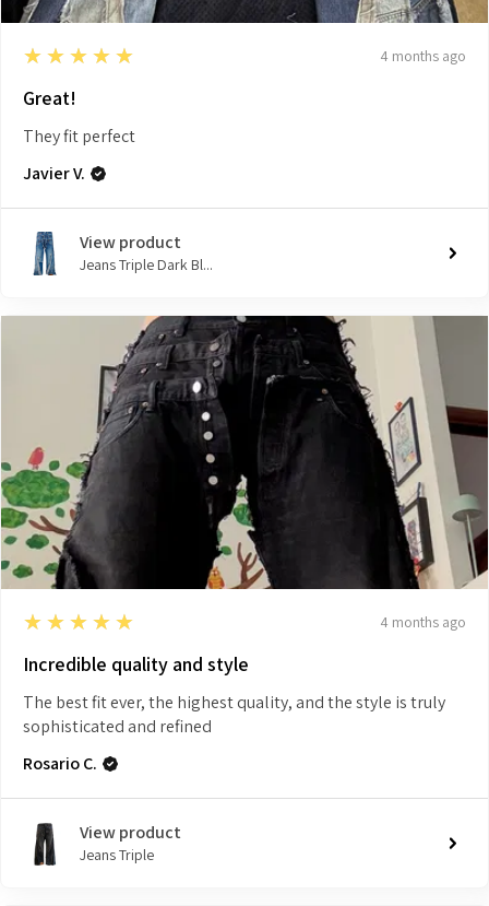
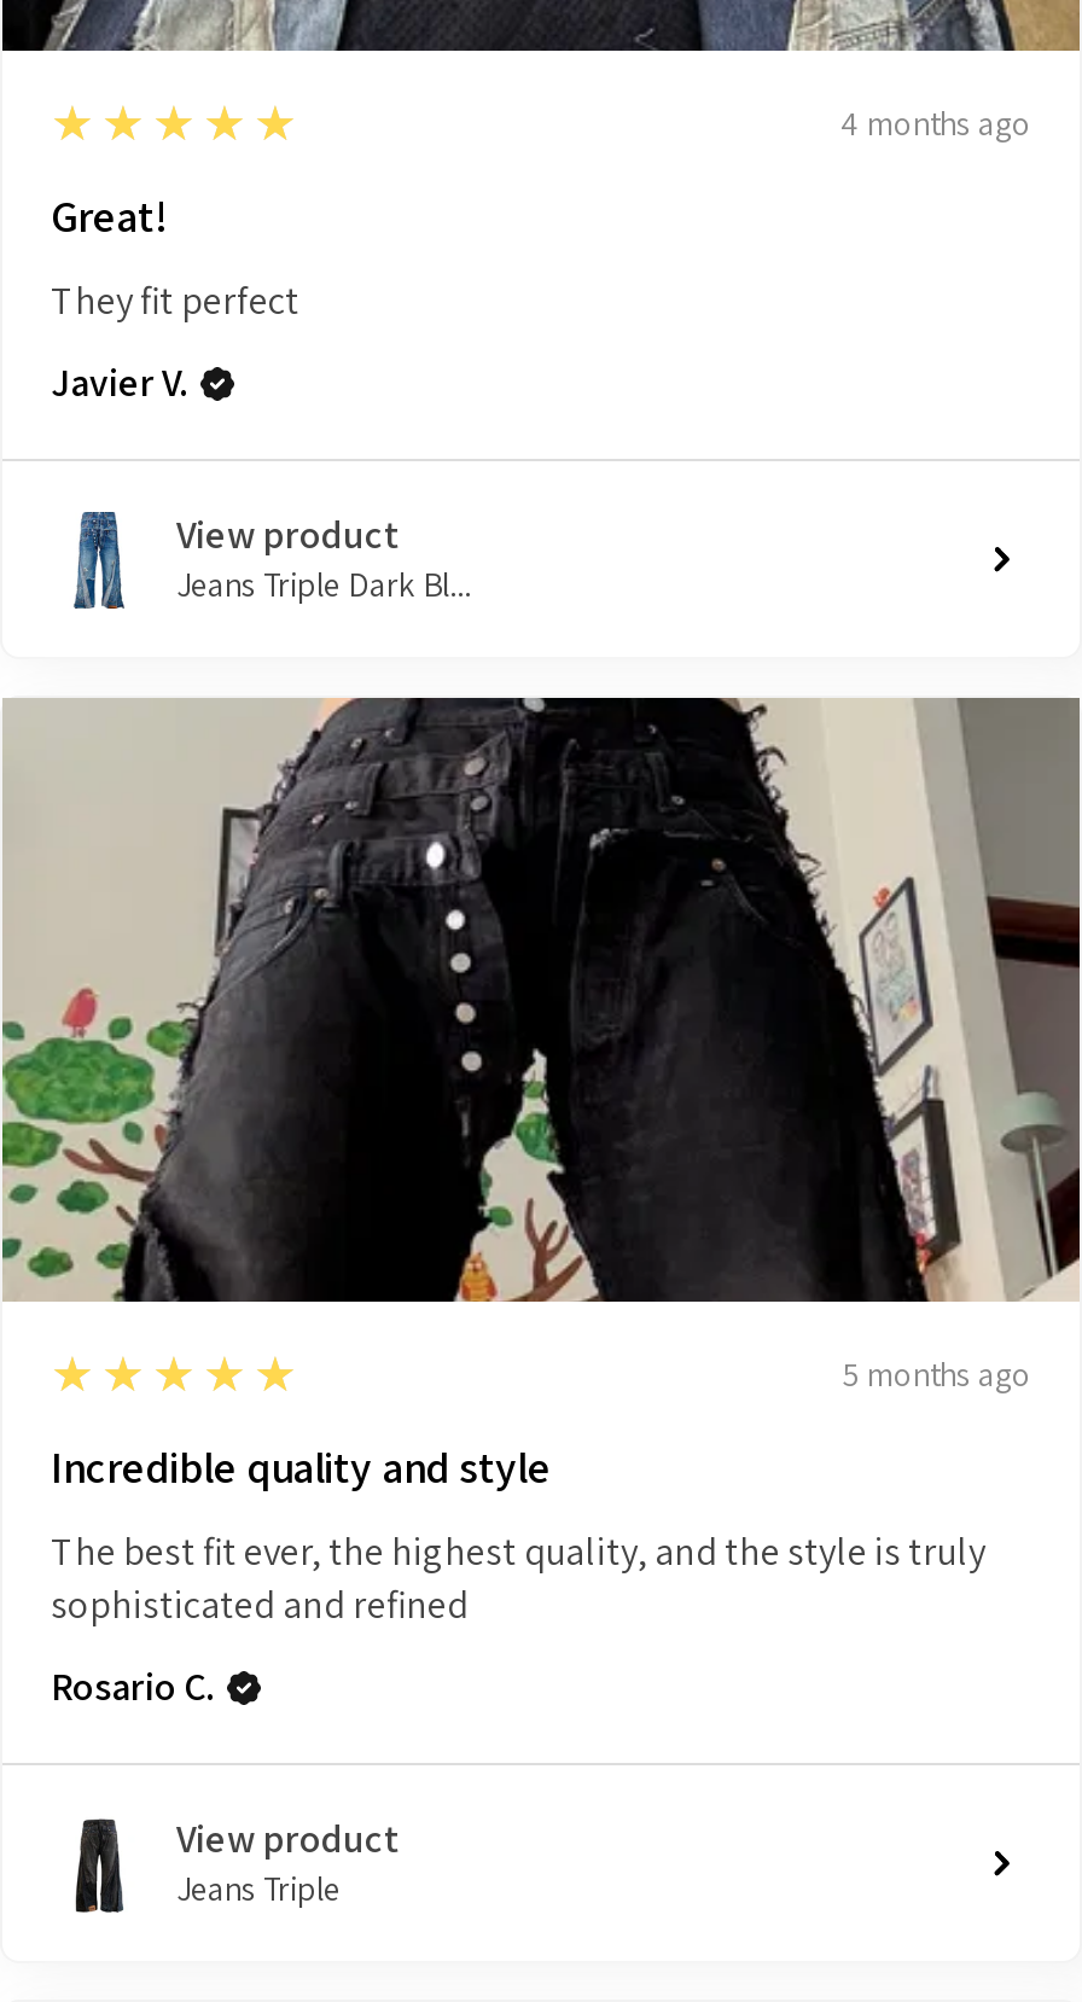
- 4 months ago
+ 5 months ago
